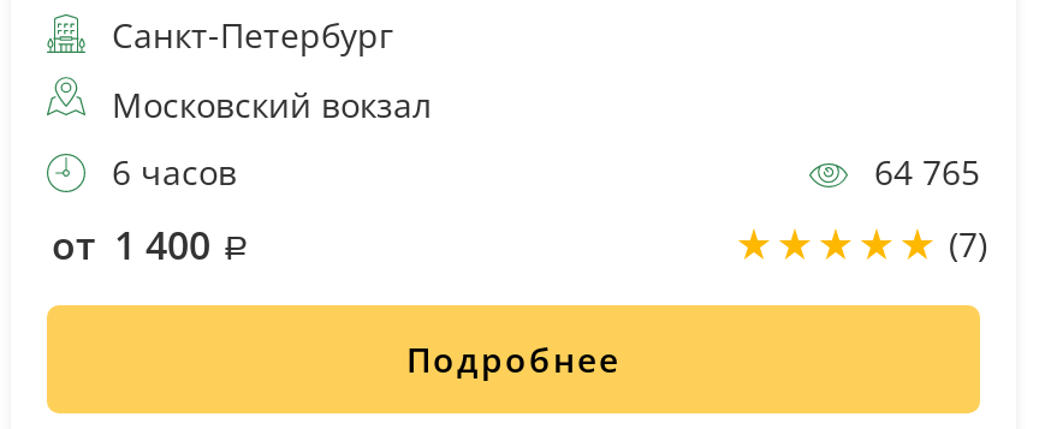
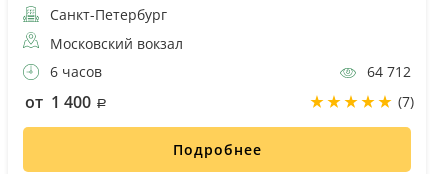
- 64 765
+ 64 712
